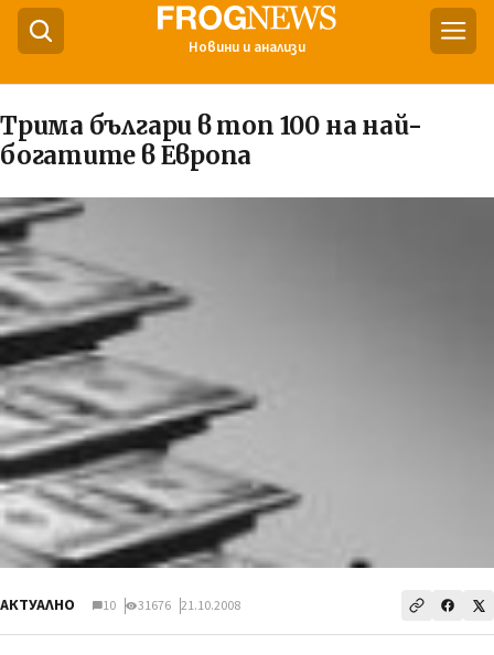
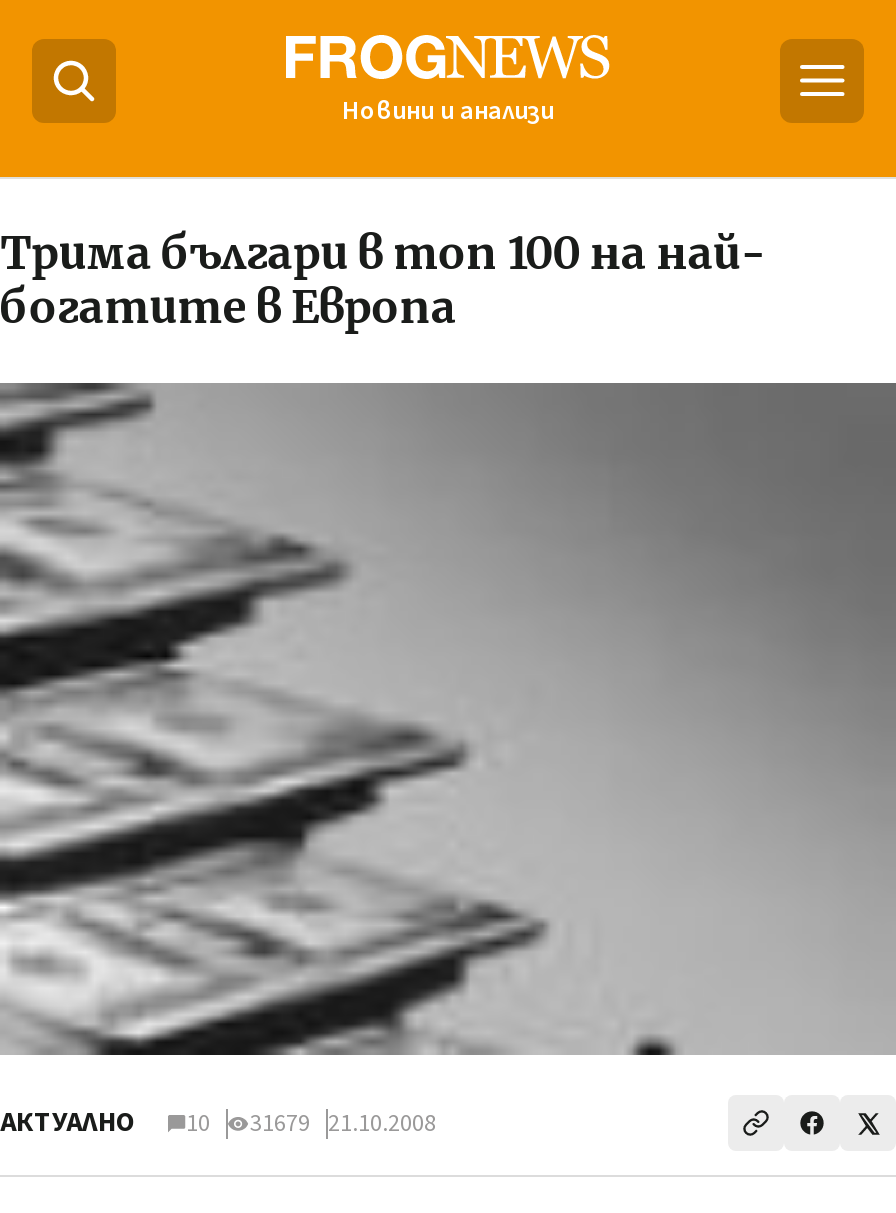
- АКТУАЛНО 10 31676 21.10.2008
+ АКТУАЛНО 10 31679 21.10.2008
